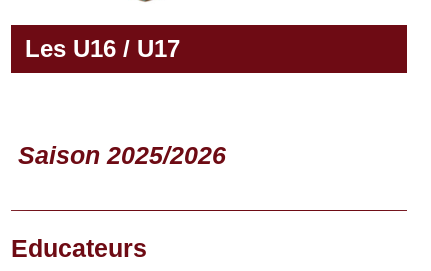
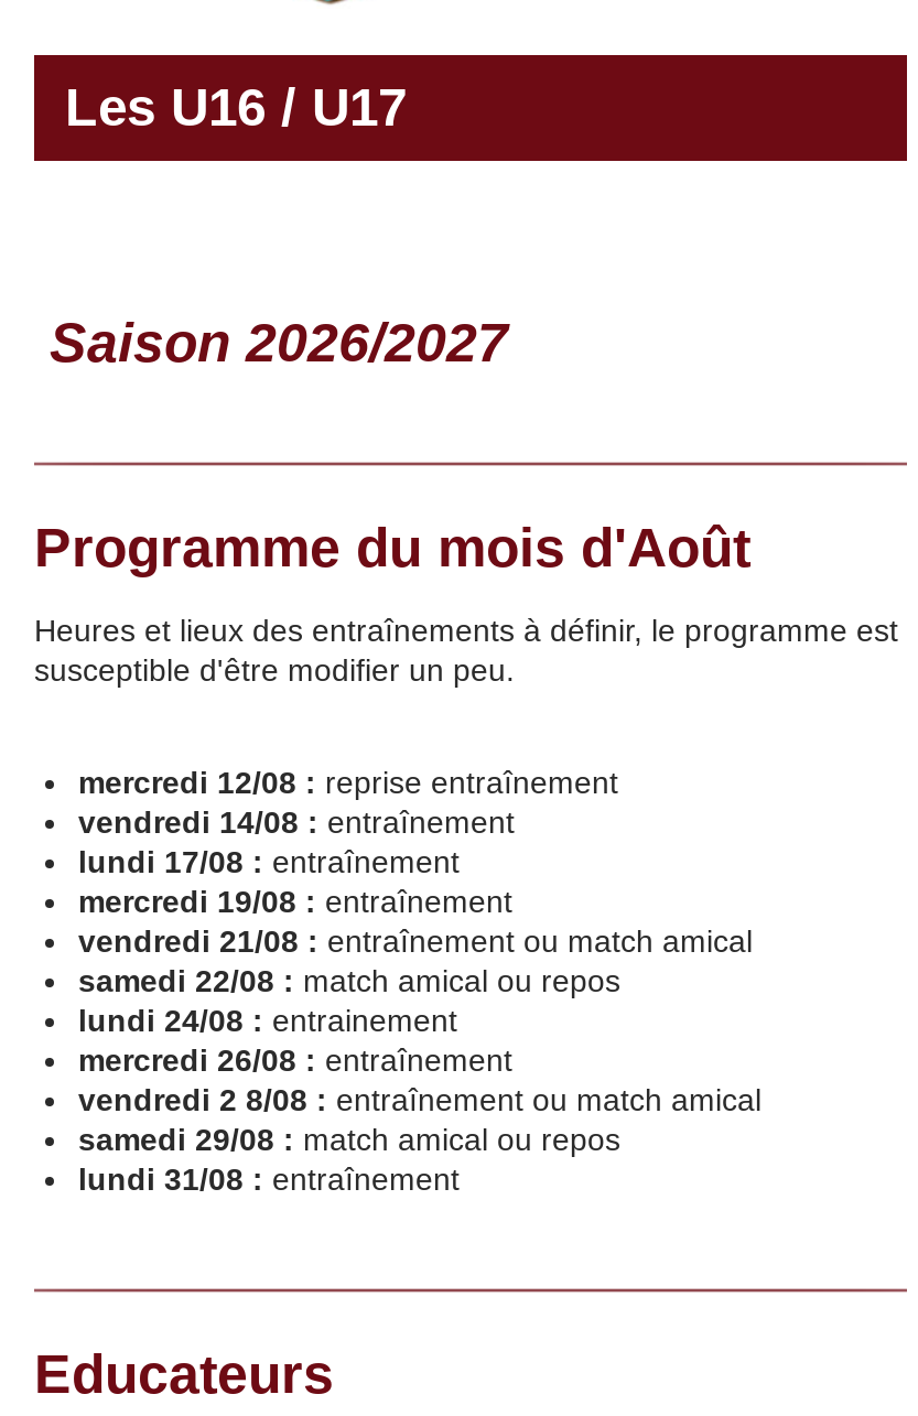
- Saison 2025/2026
+ Saison 2026/2027
+ Programme du mois d'Août
+ Heures et lieux des entraînements à définir, le programme est
+ susceptible d'être modifier un peu.
+ mercredi 12/08 : reprise entraînement
+ vendredi 14/08 : entraînement
+ lundi 17/08 : entraînement
+ mercredi 19/08 : entraînement
+ vendredi 21/08 : entraînement ou match amical
+ samedi 22/08 : match amical ou repos
+ lundi 24/08 : entrainement
+ mercredi 26/08 : entraînement
+ vendredi 2 8/08 : entraînement ou match amical
+ samedi 29/08 : match amical ou repos
+ lundi 31/08 : entraînement
